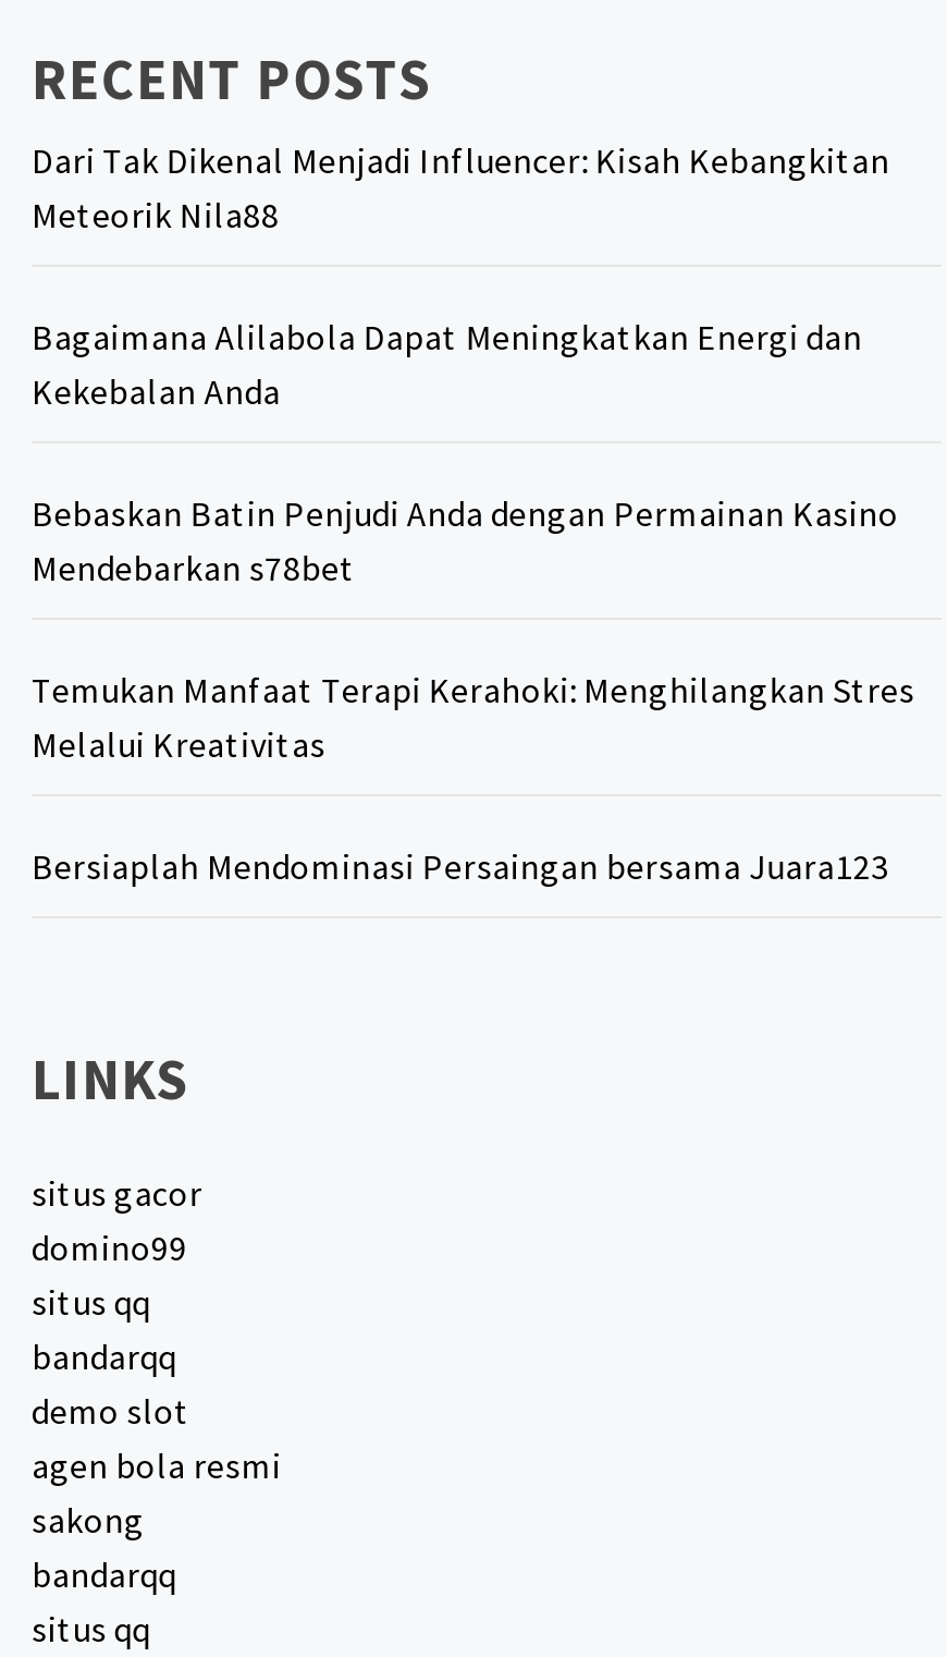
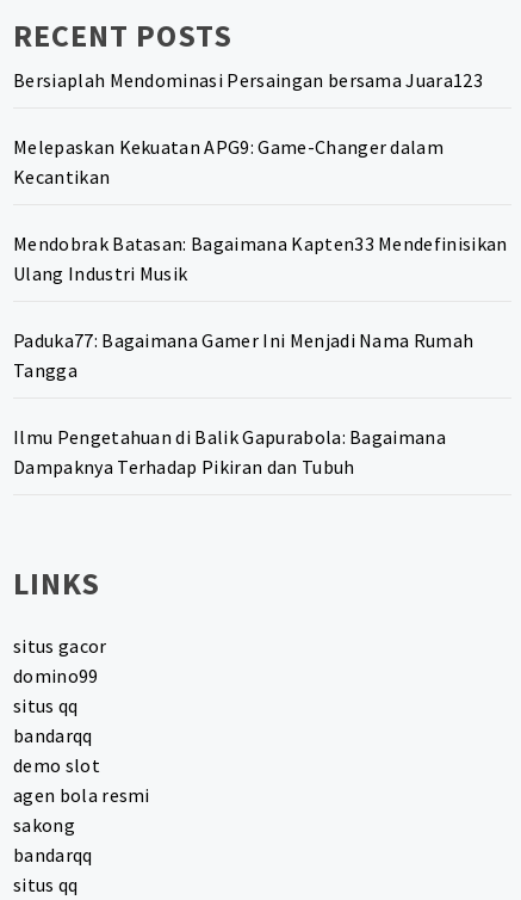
- Dari Tak Dikenal Menjadi Influencer: Kisah Kebangkitan
- Meteorik Nila88
- Bagaimana Alilabola Dapat Meningkatkan Energi dan
- Kekebalan Anda
- Bebaskan Batin Penjudi Anda dengan Permainan Kasino
- Mendebarkan s78bet
- Temukan Manfaat Terapi Kerahoki: Menghilangkan Stres
- Melalui Kreativitas

moved up: Bersiaplah Mendominasi Persaingan bersama Juara123

+ Melepaskan Kekuatan APG9: Game-Changer dalam
+ Kecantikan
+ Mendobrak Batasan: Bagaimana Kapten33 Mendefinisikan
+ Ulang Industri Musik
+ Paduka77: Bagaimana Gamer Ini Menjadi Nama Rumah
+ Tangga
+ Ilmu Pengetahuan di Balik Gapurabola: Bagaimana
+ Dampaknya Terhadap Pikiran dan Tubuh
